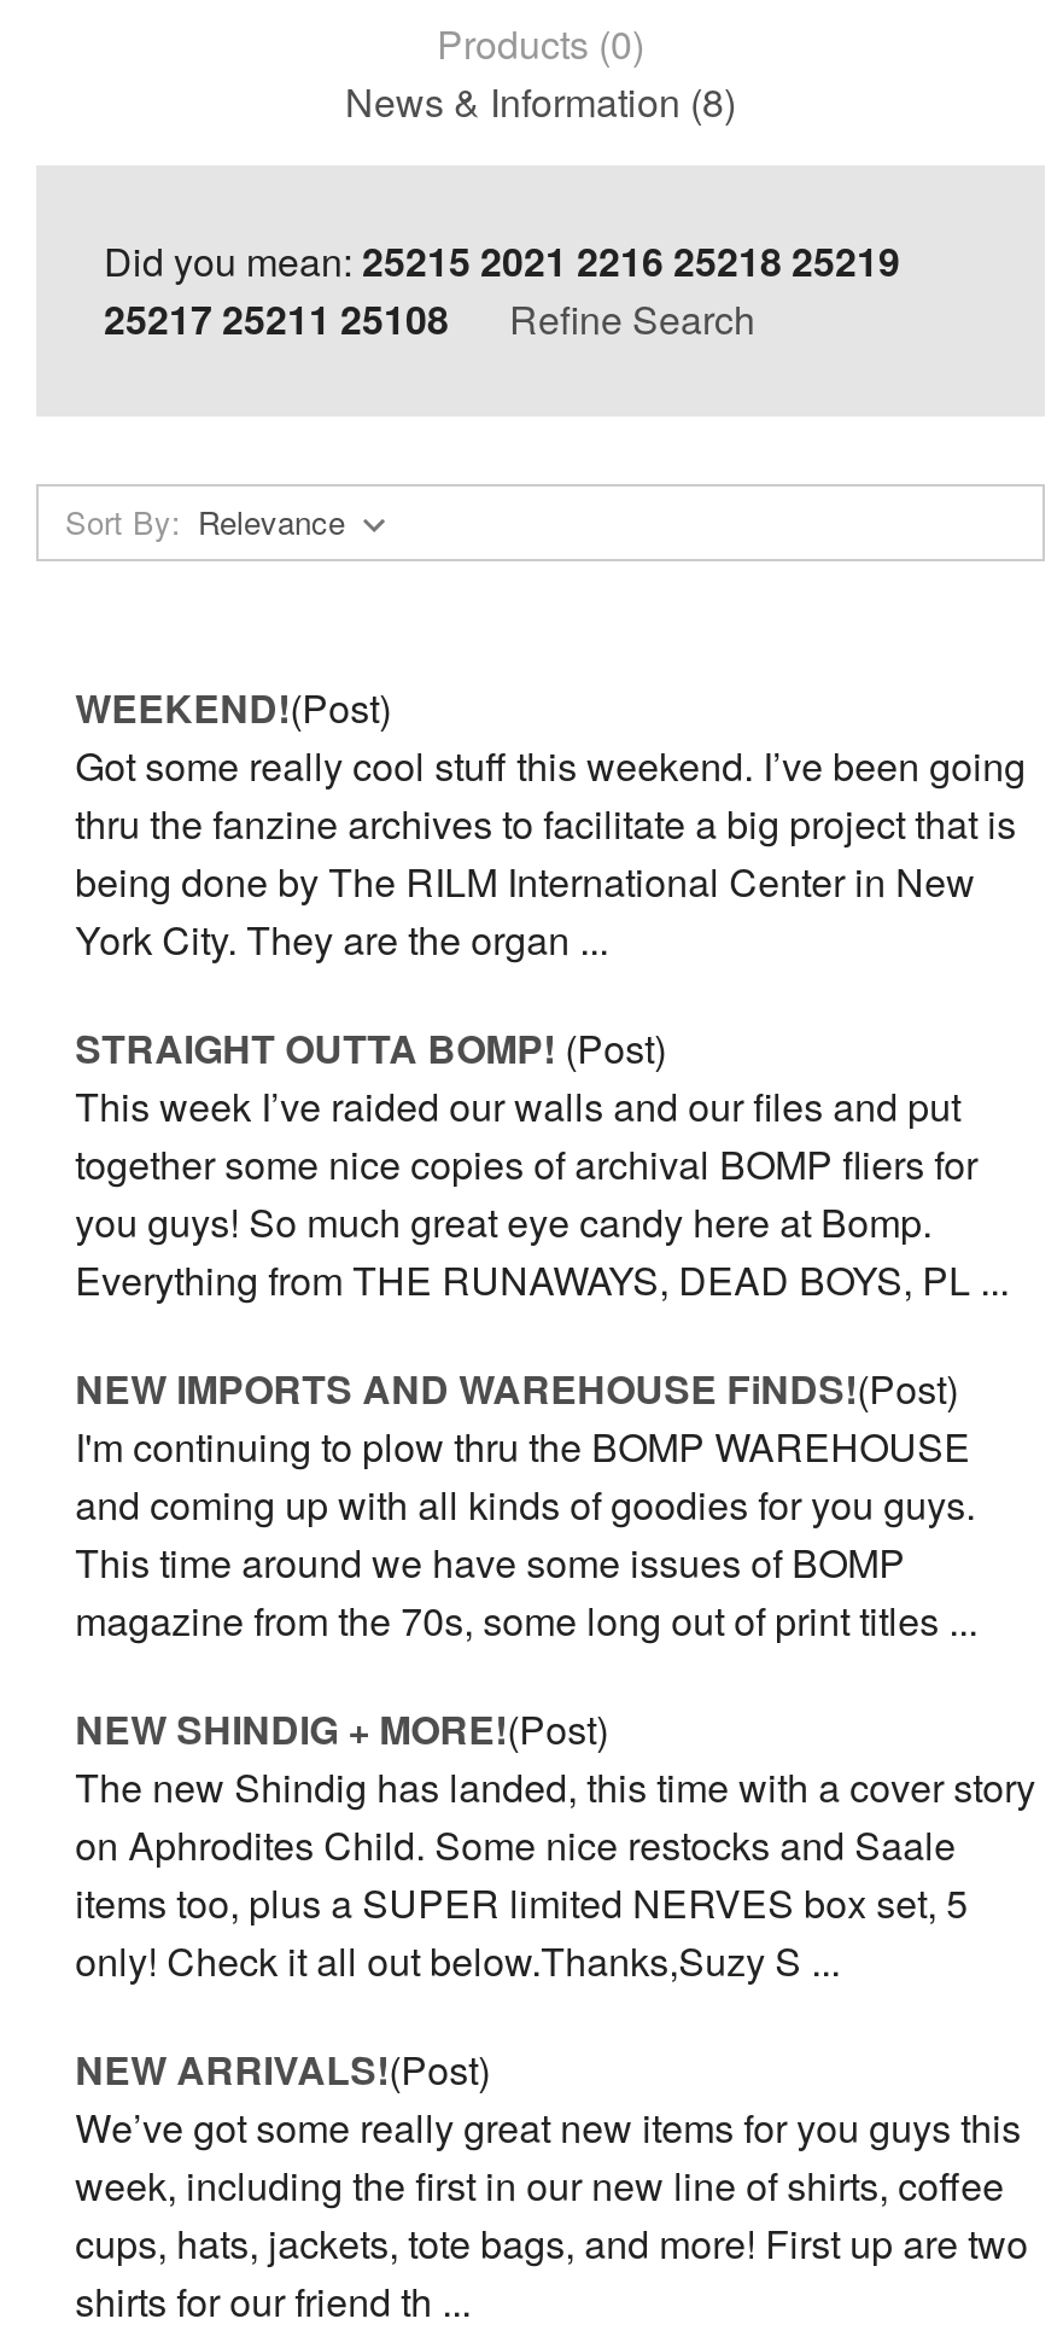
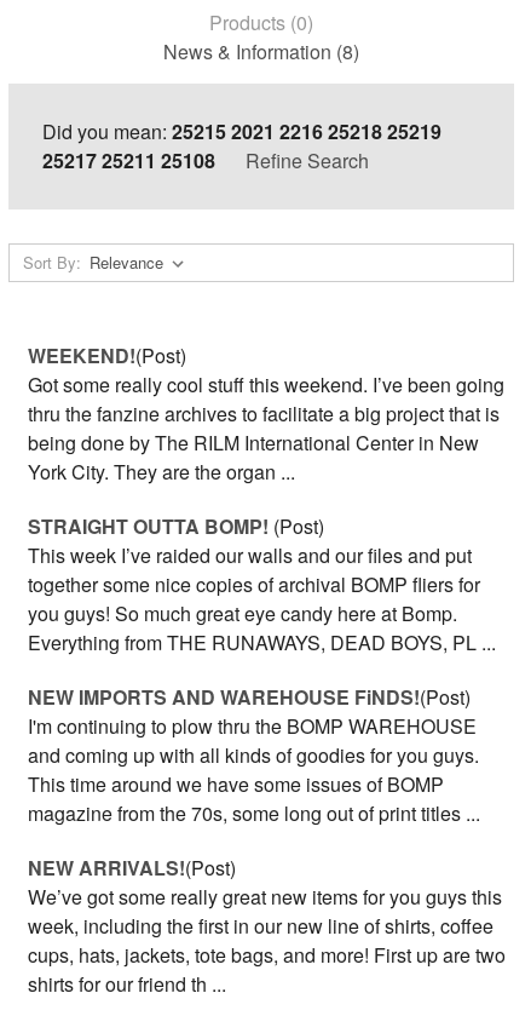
- NEW SHINDIG + MORE!(Post)
- The new Shindig has landed, this time with a cover story
- on Aphrodites Child. Some nice restocks and Saale
- items too, plus a SUPER limited NERVES box set, 5
- only! Check it all out below.Thanks,Suzy S ...
